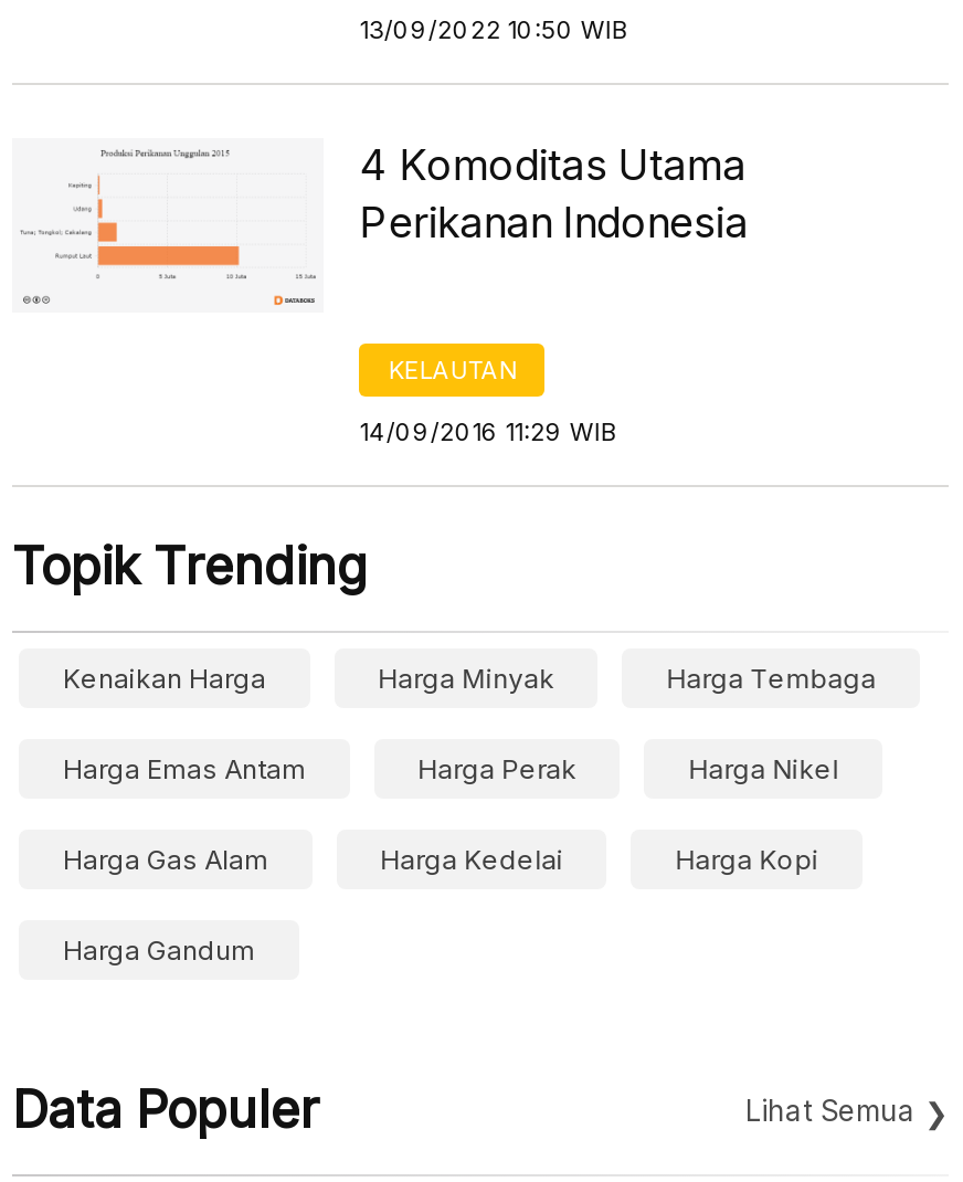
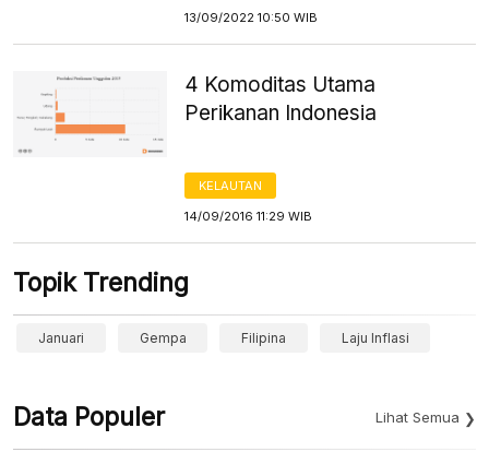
- Kenaikan Harga
- Harga Minyak
- Harga Tembaga
- Harga Emas Antam
- Harga Perak
- Harga Nikel
- Harga Gas Alam
- Harga Kedelai
- Harga Kopi
- Harga Gandum
+ Januari
+ Gempa
+ Filipina
+ Laju Inflasi
